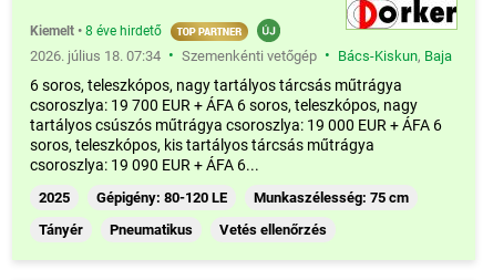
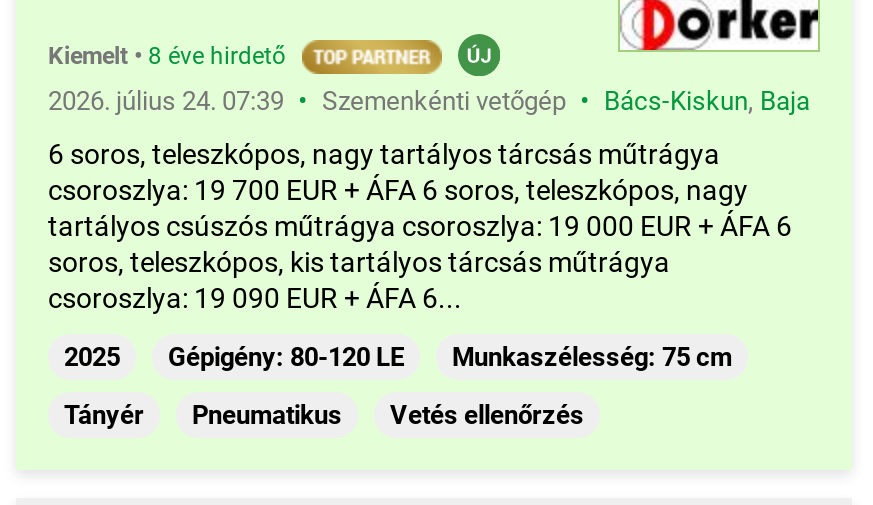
- 2026. július 18. 07:34 • Szemenkénti vetőgép • Bács-Kiskun, Baja
+ 2026. július 24. 07:39 • Szemenkénti vetőgép • Bács-Kiskun, Baja
